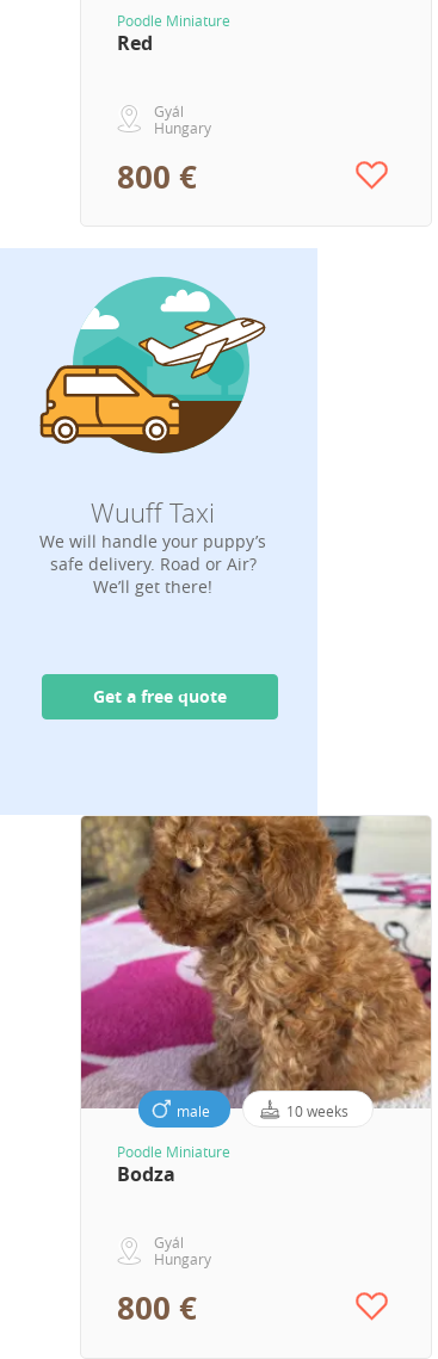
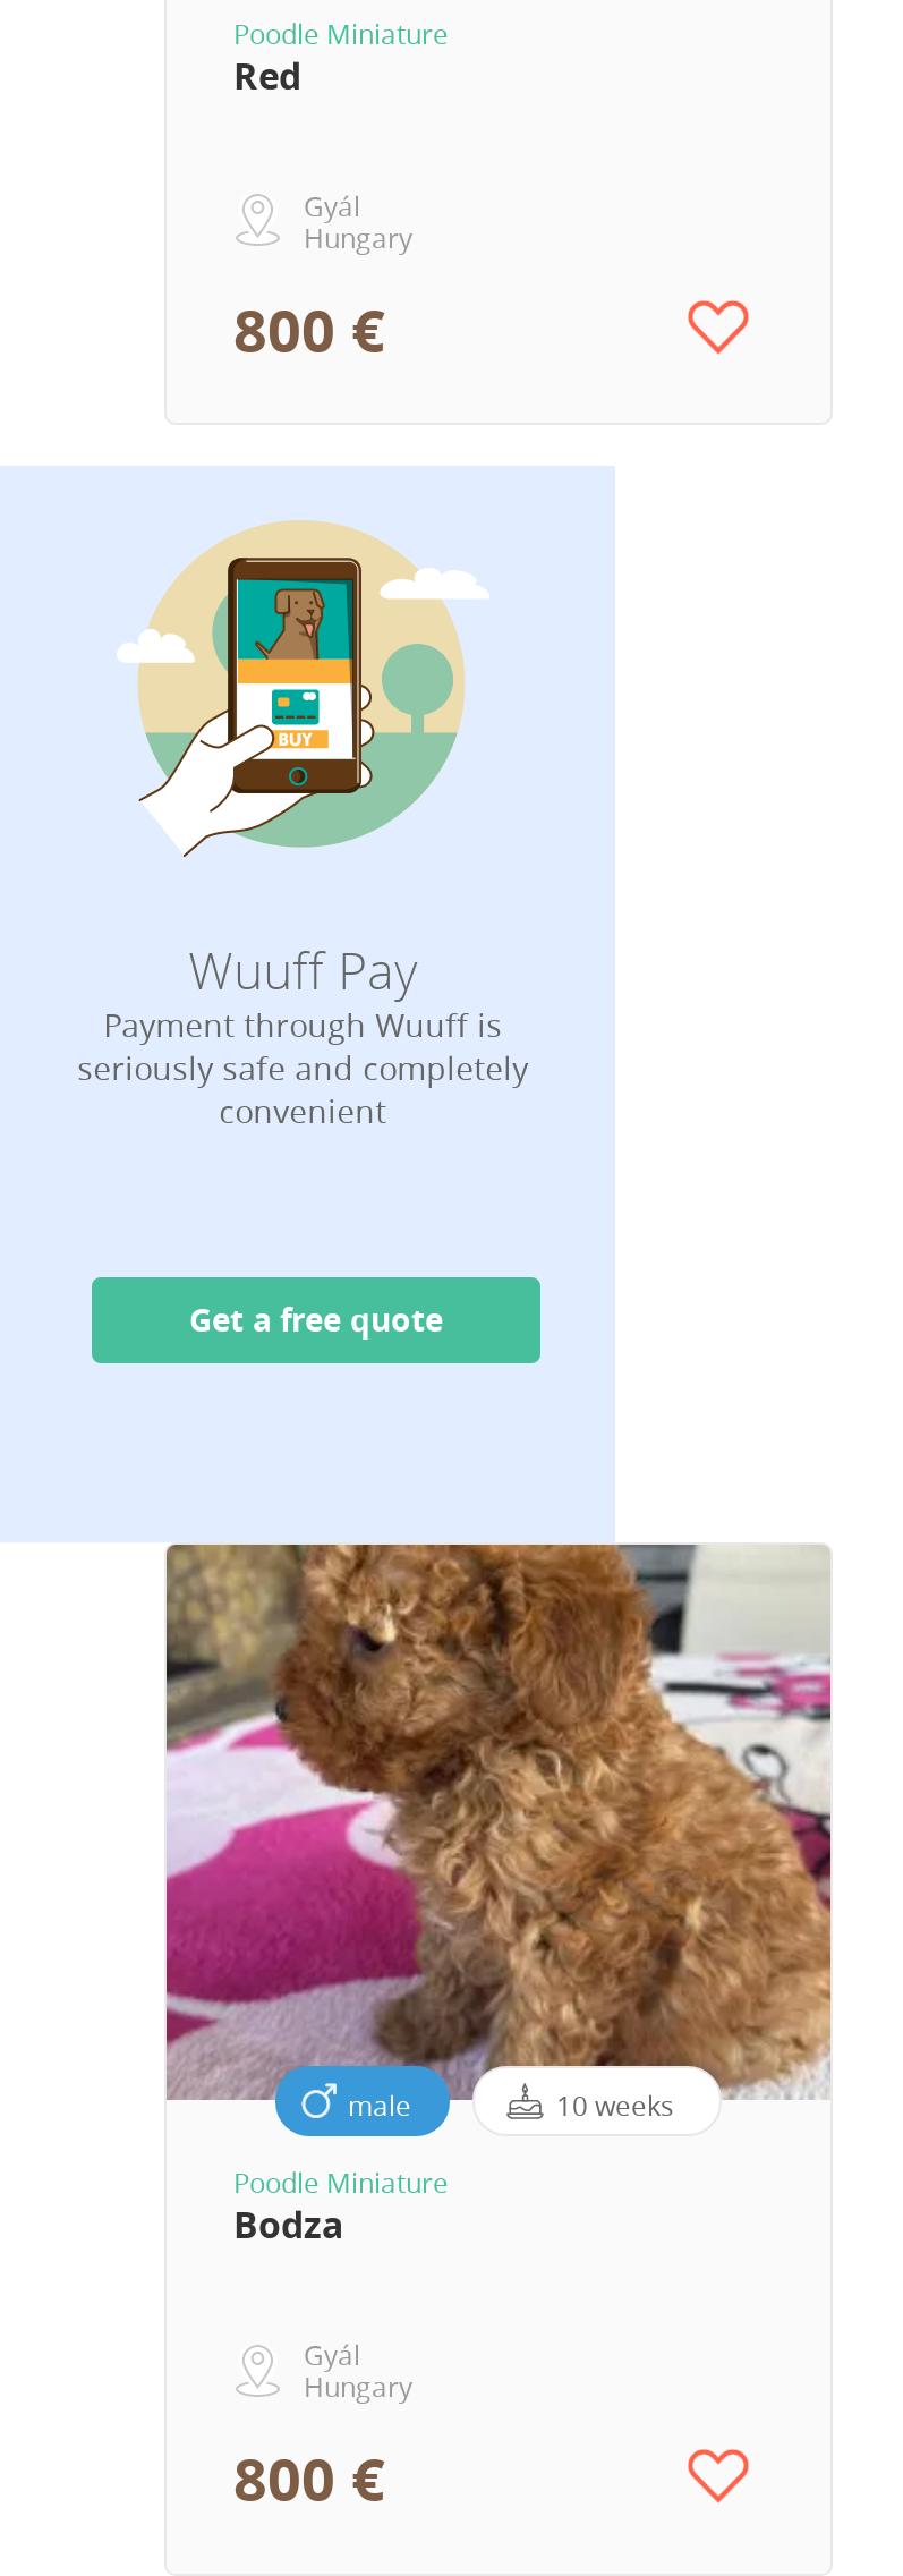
- [image]
- Wuuff Taxi
- We will handle your puppy’s
- safe delivery. Road or Air?
- We’ll get there!
+ [image]
+ Wuuff Pay
+ Payment through Wuuff is
+ seriously safe and completely
+ convenient
